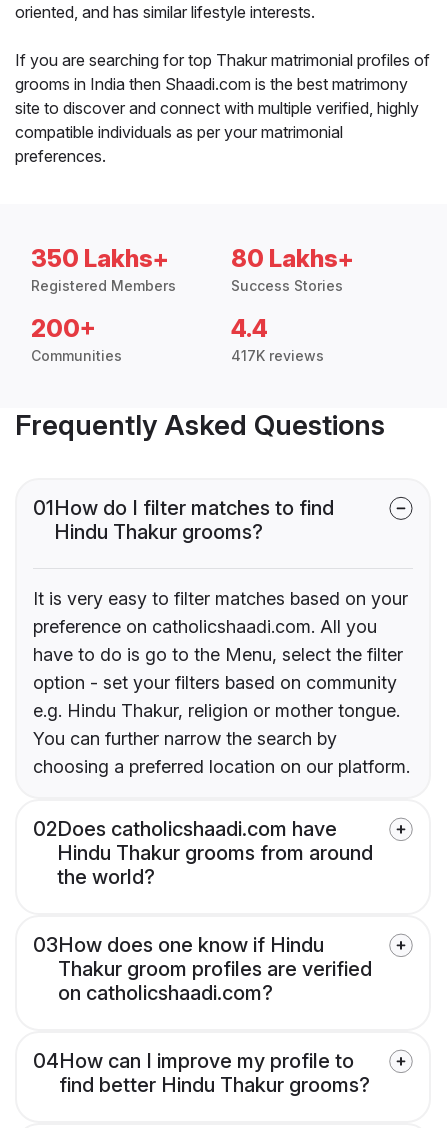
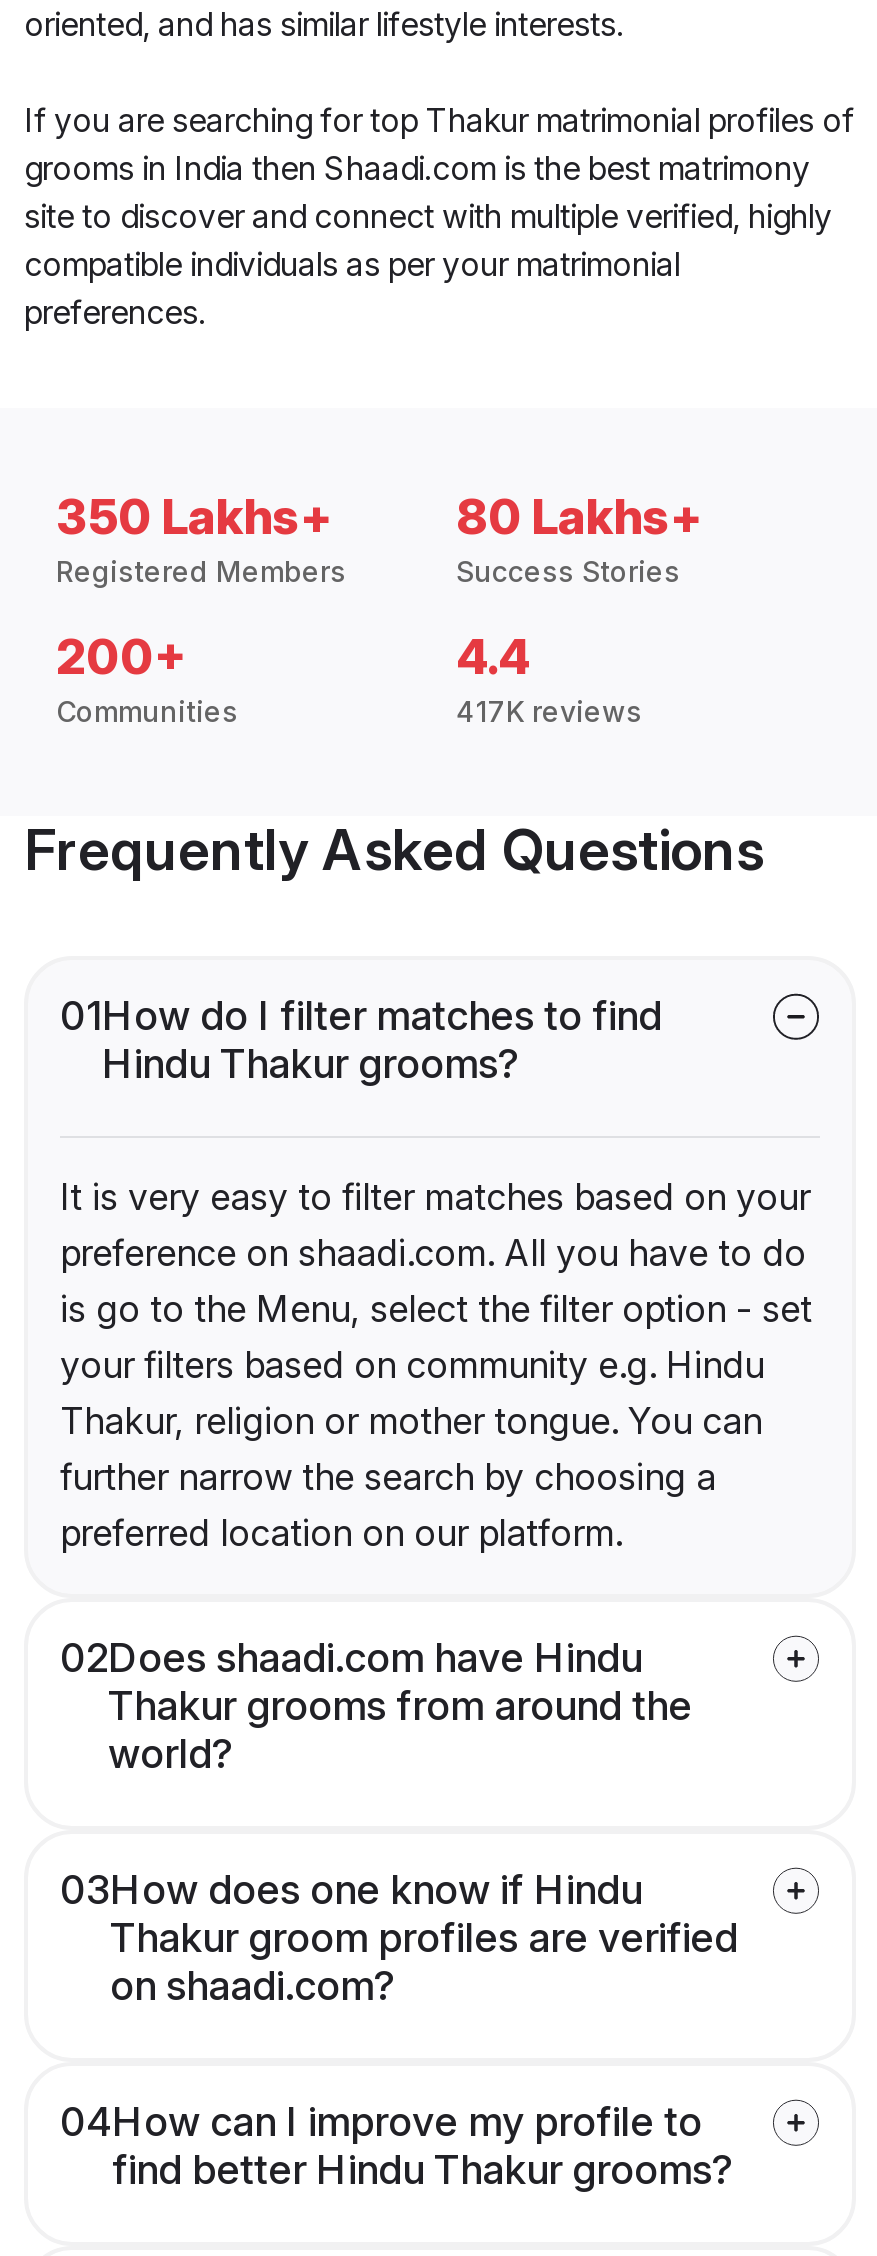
- preference on catholicshaadi.com. All you
- have to do is go to the Menu, select the filter
- option - set your filters based on community
- e.g. Hindu Thakur, religion or mother tongue.
- You can further narrow the search by
- choosing a preferred location on our platform.
+ preference on shaadi.com. All you have to do
+ is go to the Menu, select the filter option - set
+ your filters based on community e.g. Hindu
+ Thakur, religion or mother tongue. You can
+ further narrow the search by choosing a
+ preferred location on our platform.

- 02Does catholicshaadi.com have
- Hindu Thakur grooms from around
- the world?
+ 02Does shaadi.com have Hindu
+ Thakur grooms from around the
+ world?

- on catholicshaadi.com?
+ on shaadi.com?
